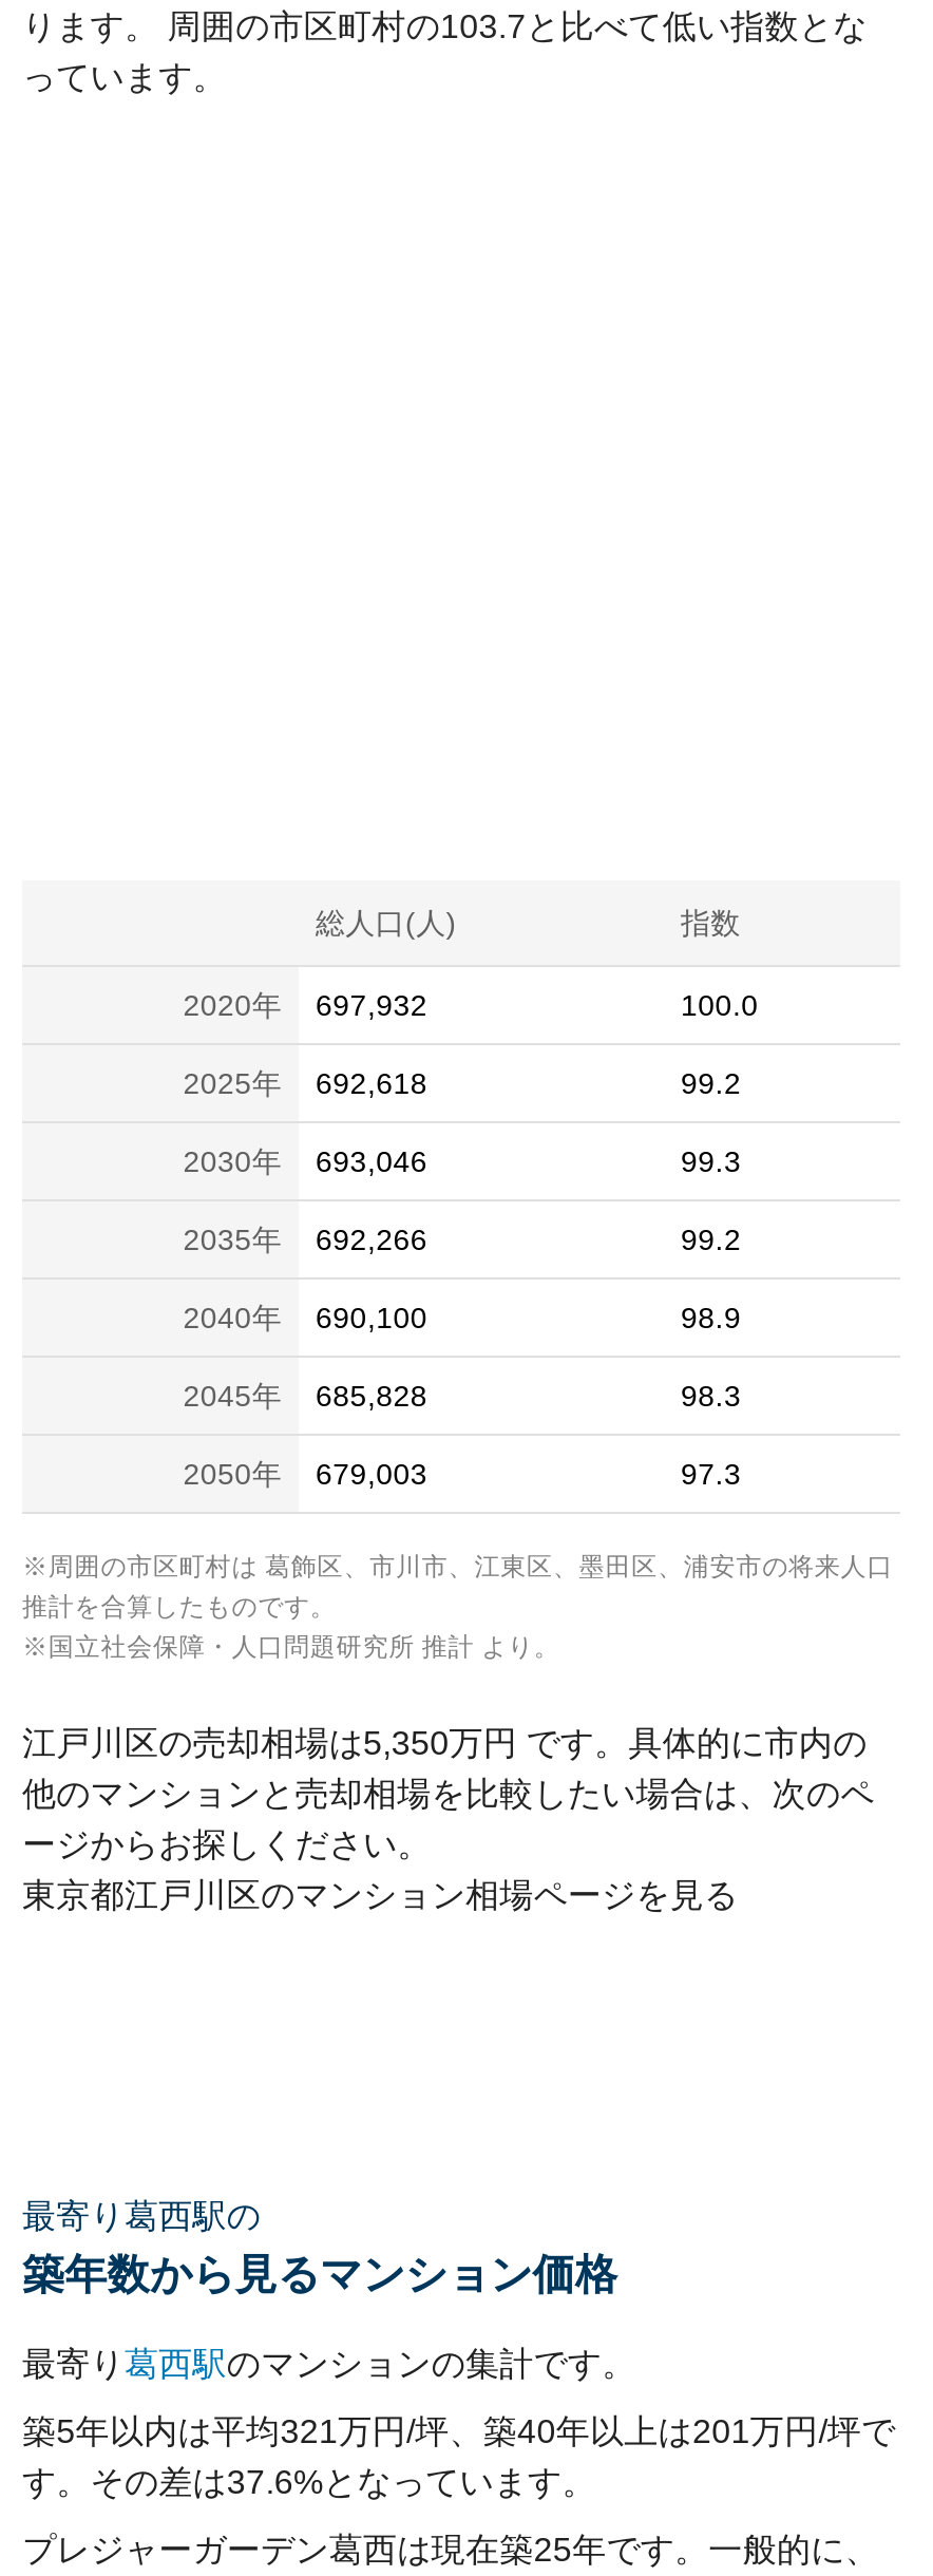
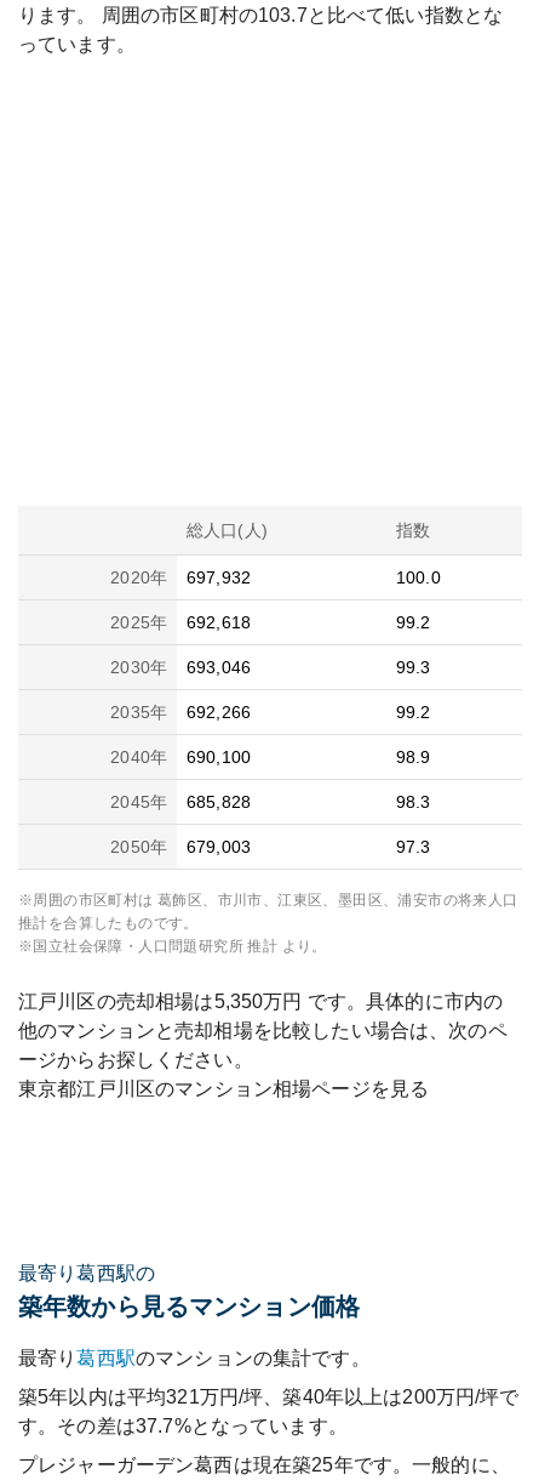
- 築5年以内は平均321万円/坪、築40年以上は201万円/坪で
+ 築5年以内は平均321万円/坪、築40年以上は200万円/坪で

- す。その差は37.6%となっています。
+ す。その差は37.7%となっています。
